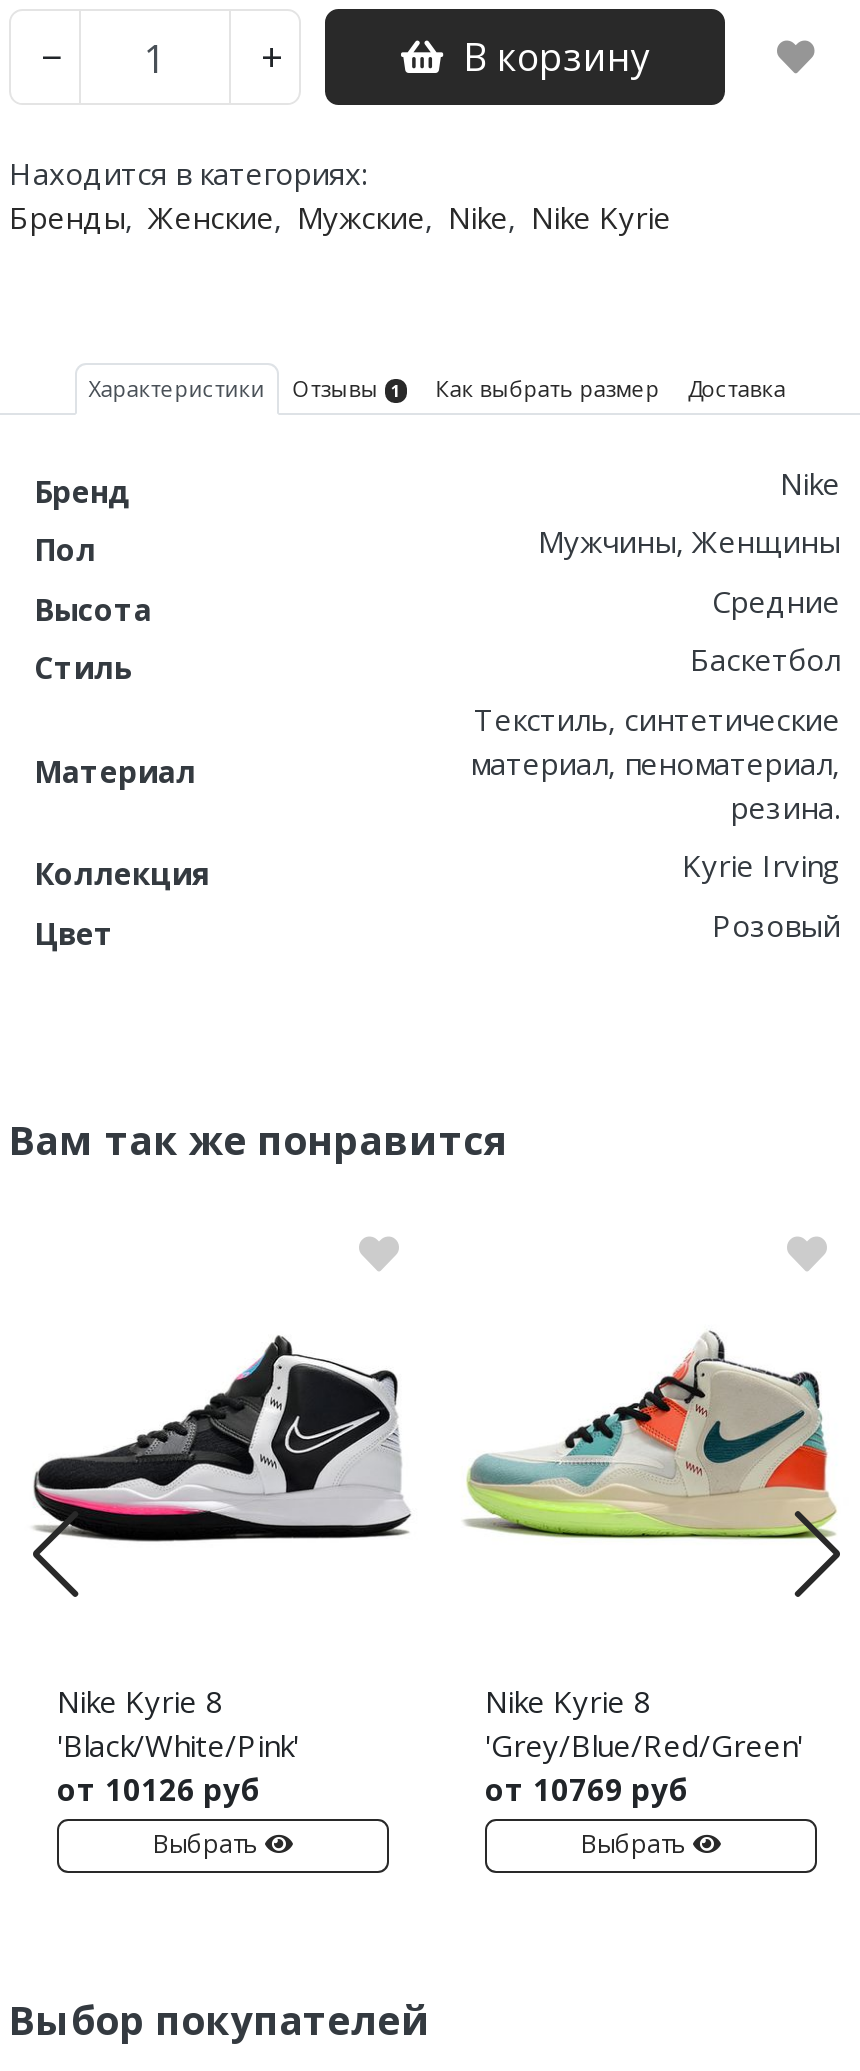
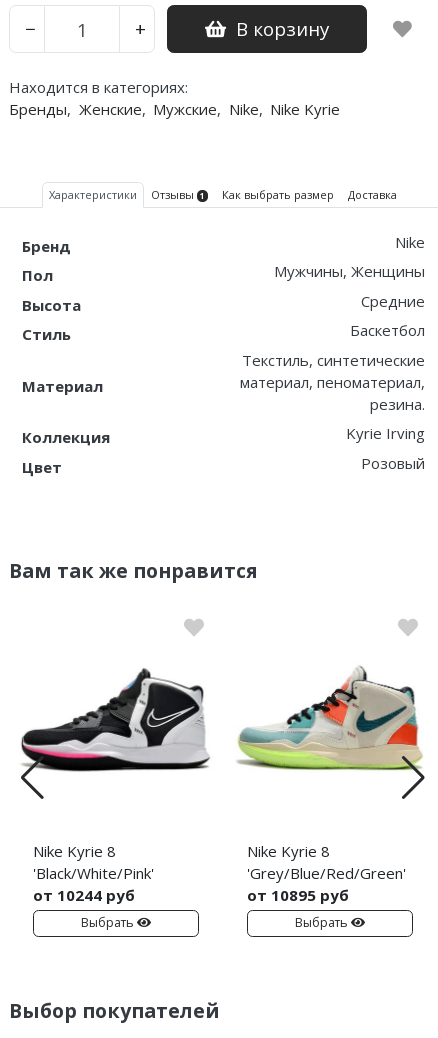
- от 10126 руб
+ от 10244 руб

- от 10769 руб
+ от 10895 руб
